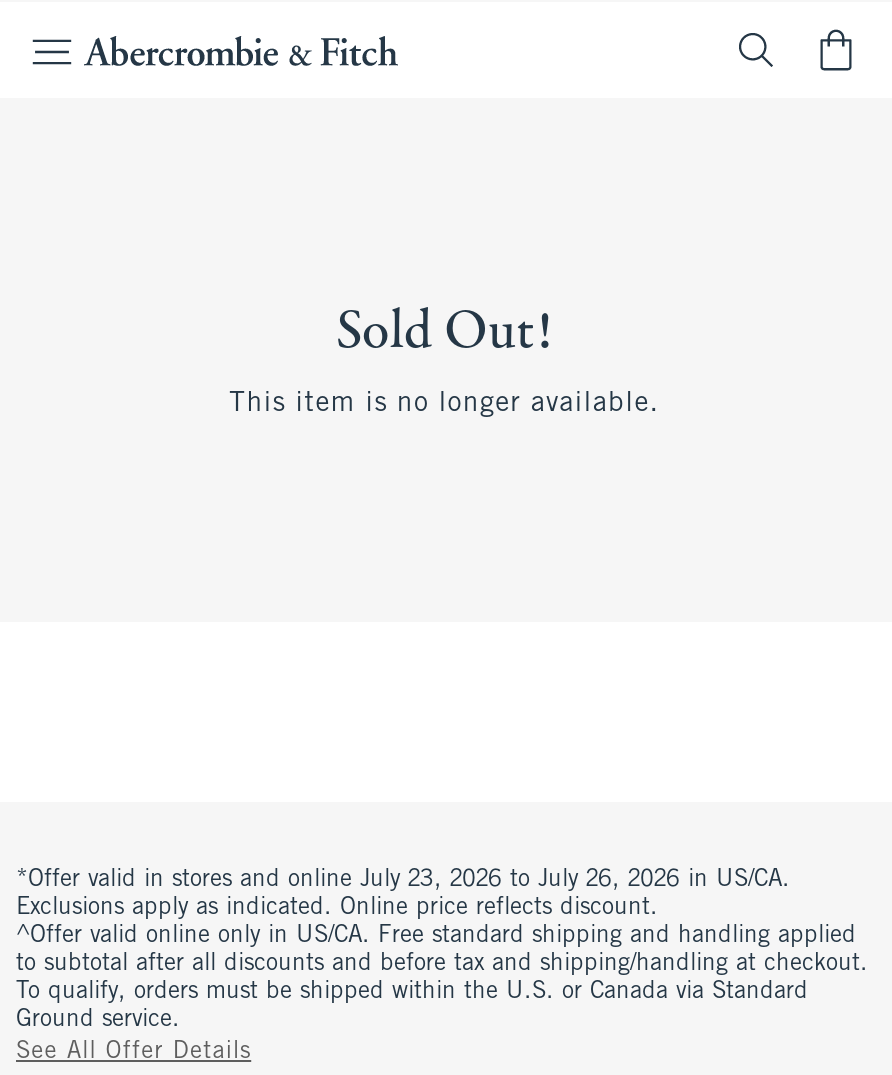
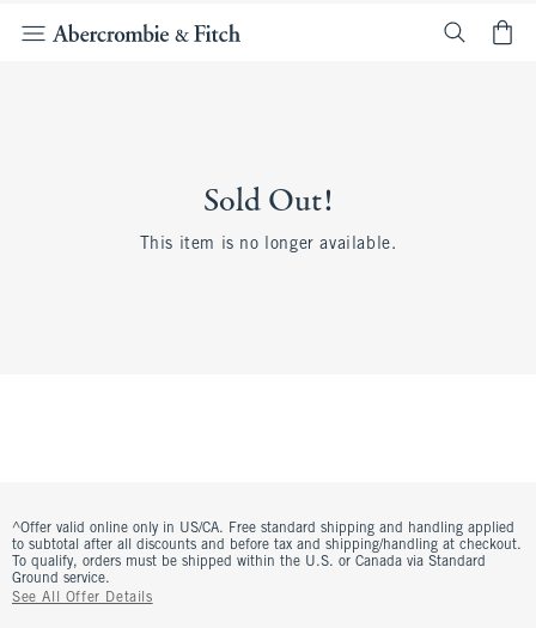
- *Offer valid in stores and online July 23, 2026 to July 26, 2026 in US/CA.
- Exclusions apply as indicated. Online price reflects discount.
